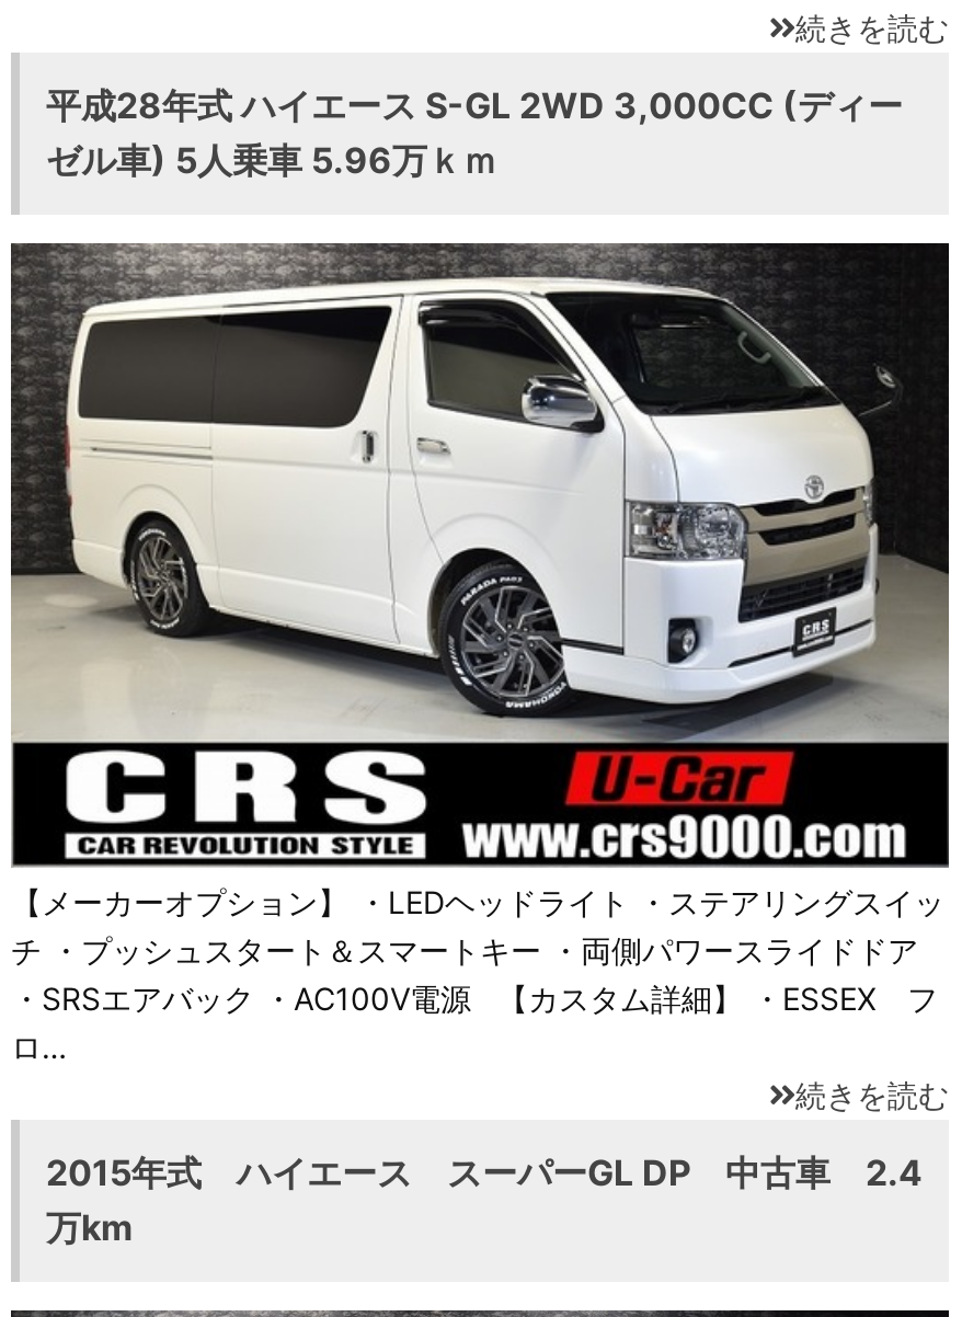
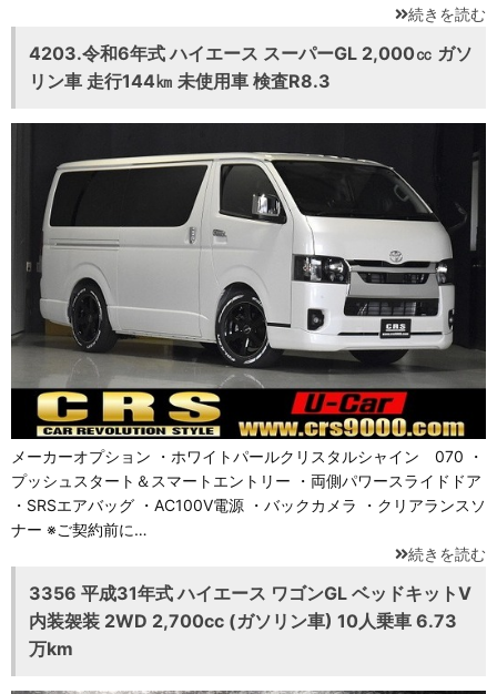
- 平成28年式 ハイエース S-GL 2WD 3,000CC (ディー
- ゼル車) 5人乗車 5.96万ｋｍ
+ 4203.令和6年式 ハイエース スーパーGL 2,000㏄ ガソ
+ リン車 走行144㎞ 未使用車 検査R8.3

- [image]
- 【メーカーオプション】 ・LEDヘッドライト ・ステアリングスイッ
- チ ・プッシュスタート＆スマートキー ・両側パワースライドドア
- ・SRSエアバック ・AC100V電源 【カスタム詳細】 ・ESSEX フ
- ロ…
+ [image]
+ メーカーオプション ・ホワイトパールクリスタルシャイン 070 ・
+ プッシュスタート＆スマートエントリー ・両側パワースライドドア
+ ・SRSエアバッグ ・AC100V電源 ・バックカメラ ・クリアランスソ
+ ナー ※ご契約前に…

- 2015年式 ハイエース スーパーGL DP 中古車 2.4
+ 3356 平成31年式 ハイエース ワゴンGL ベッドキットⅤ
+ 内装袈装 2WD 2,700cc (ガソリン車) 10人乗車 6.73
